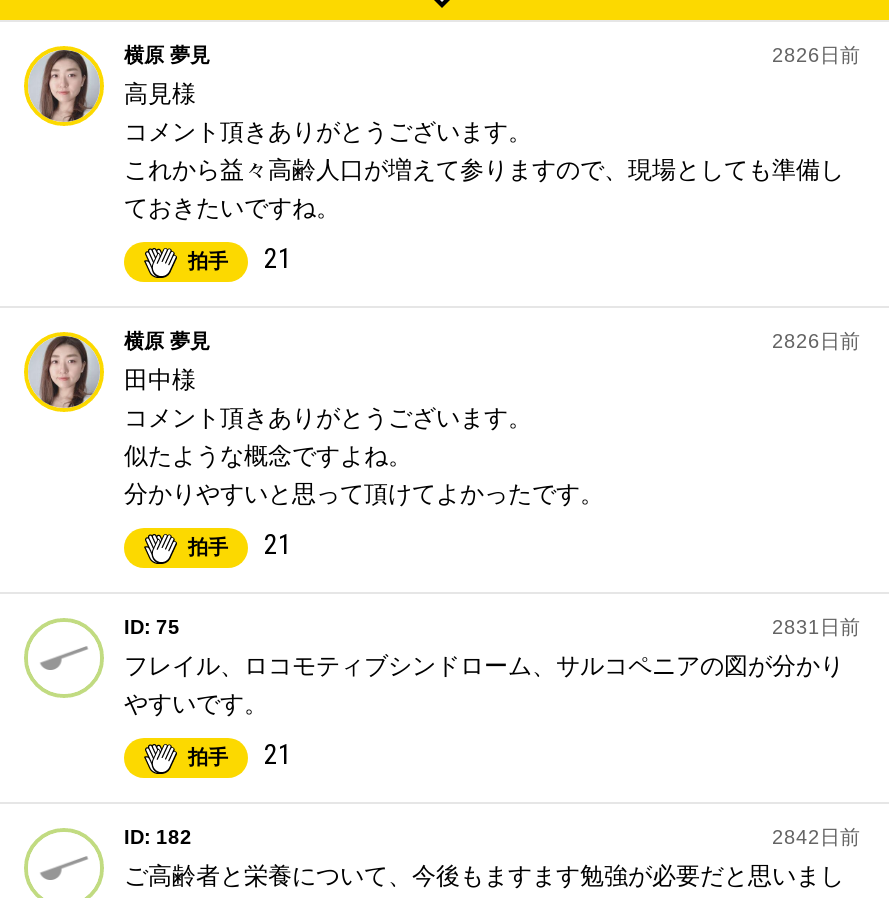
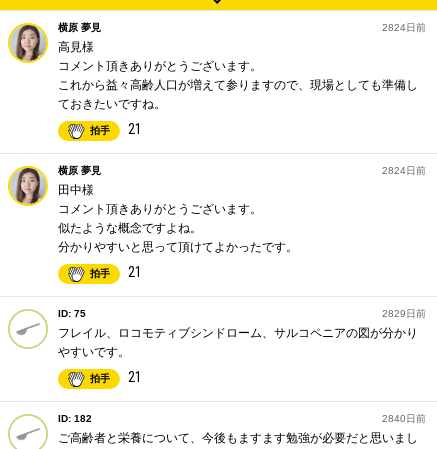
- 2826日前
+ 2824日前

- 2826日前
+ 2824日前

- 2831日前
+ 2829日前

- 2842日前
+ 2840日前
